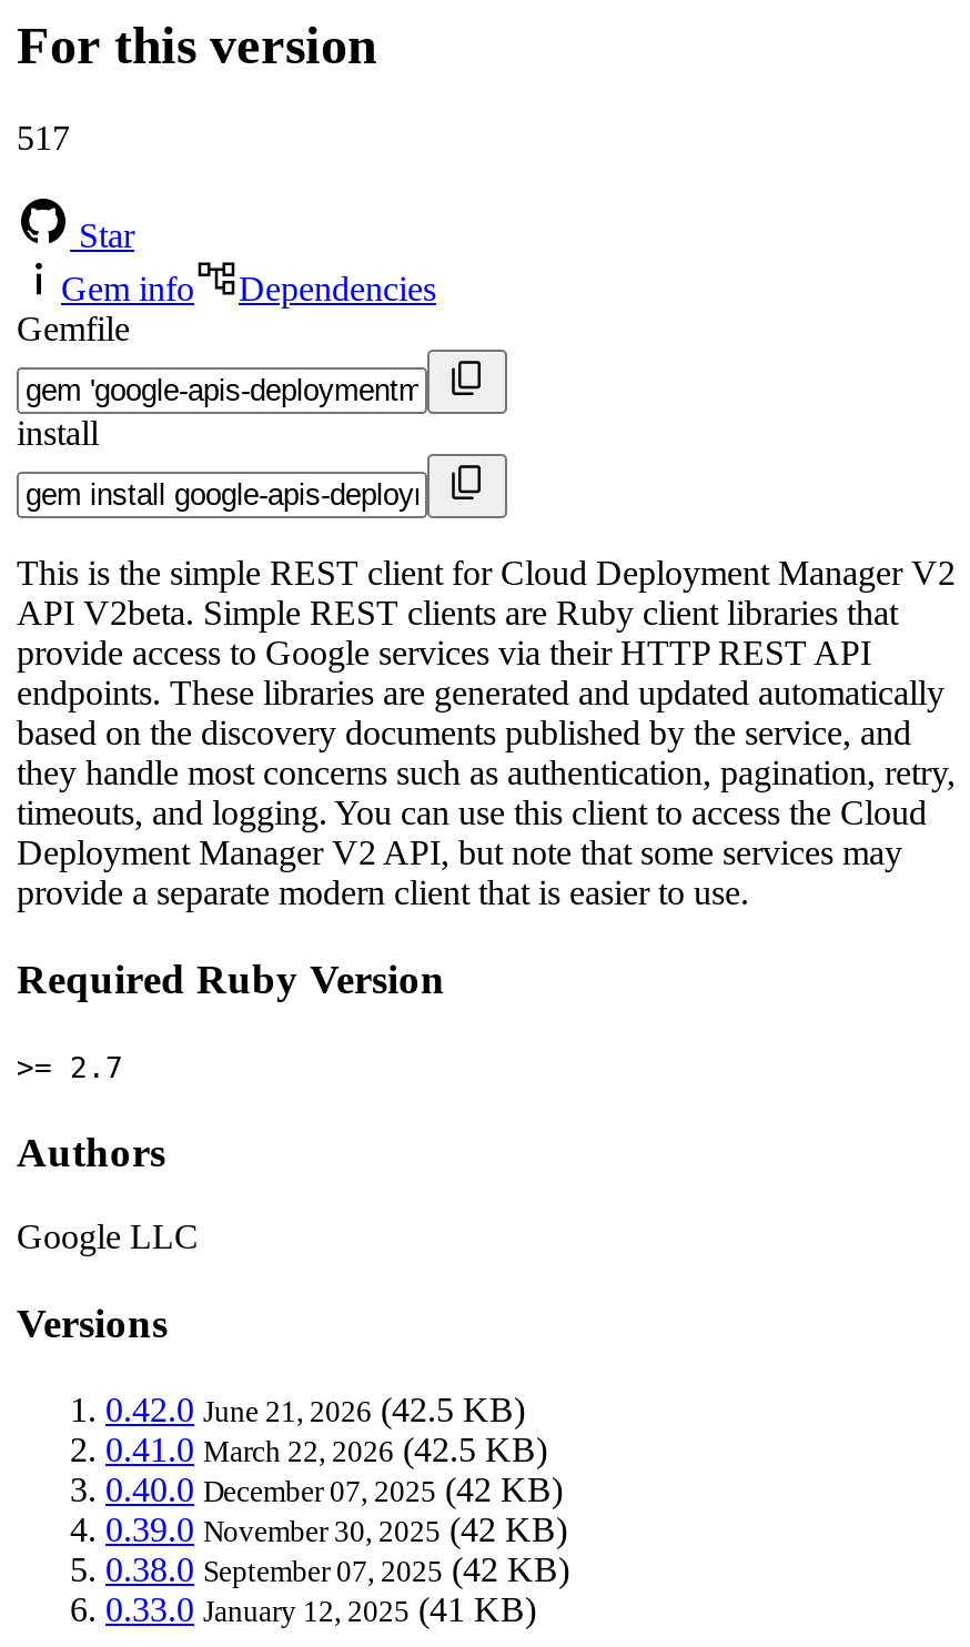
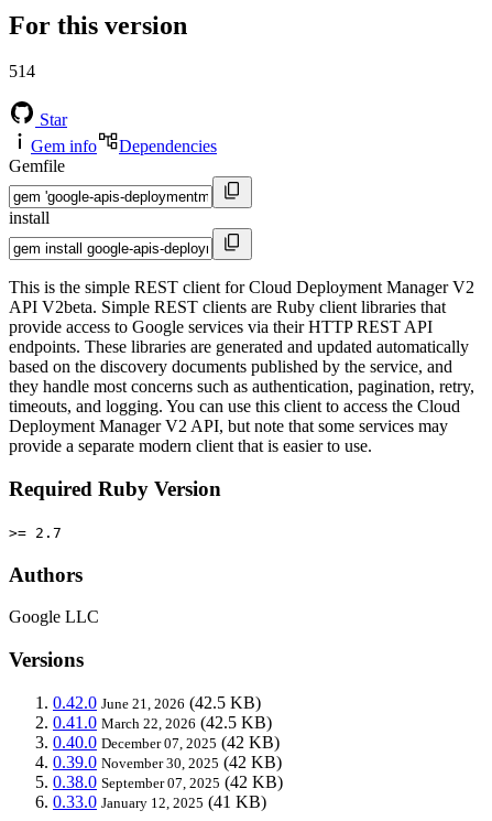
- 517
+ 514
